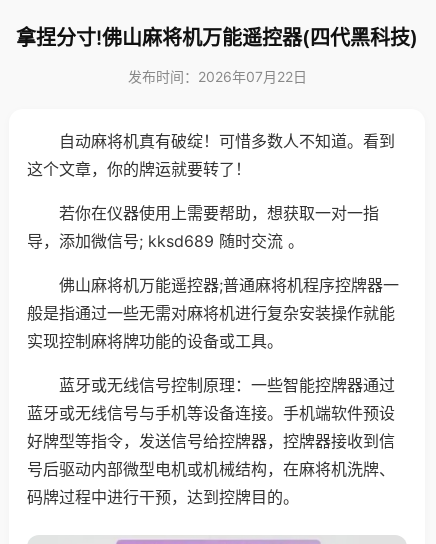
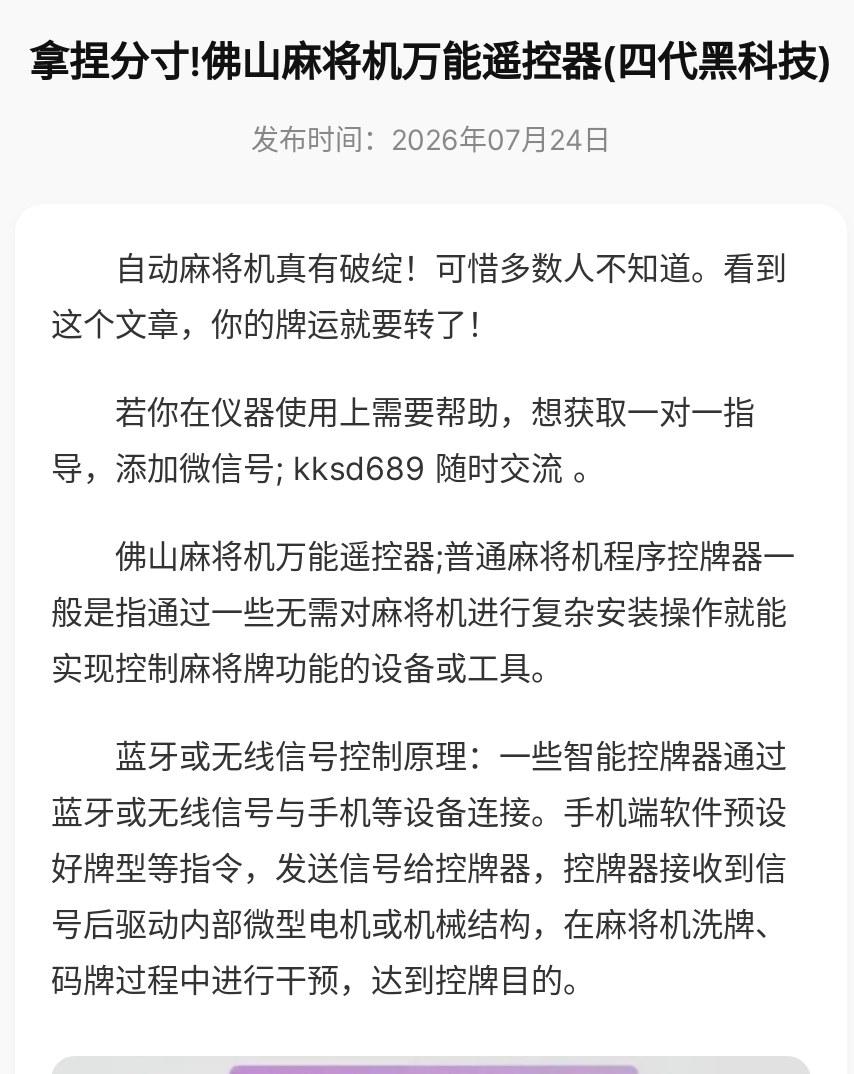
- 发布时间：2026年07月22日
+ 发布时间：2026年07月24日
